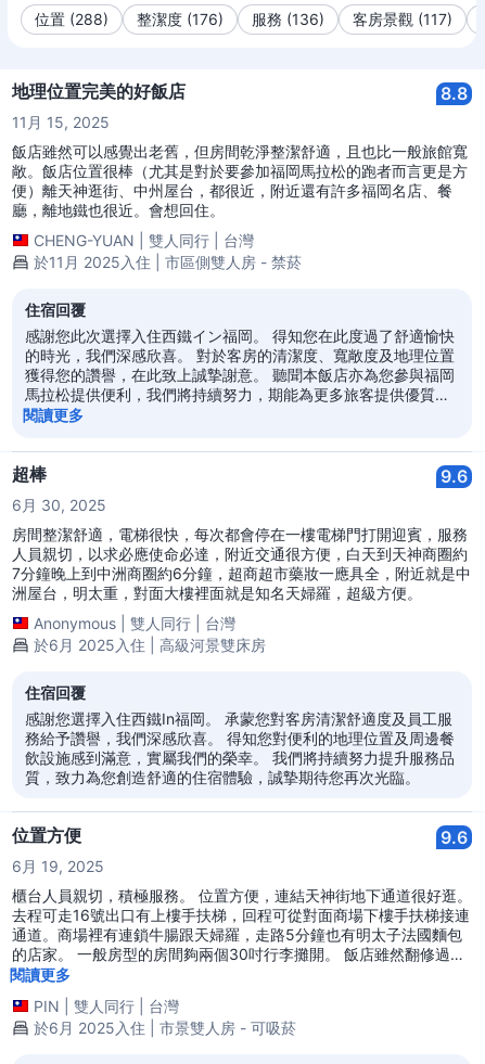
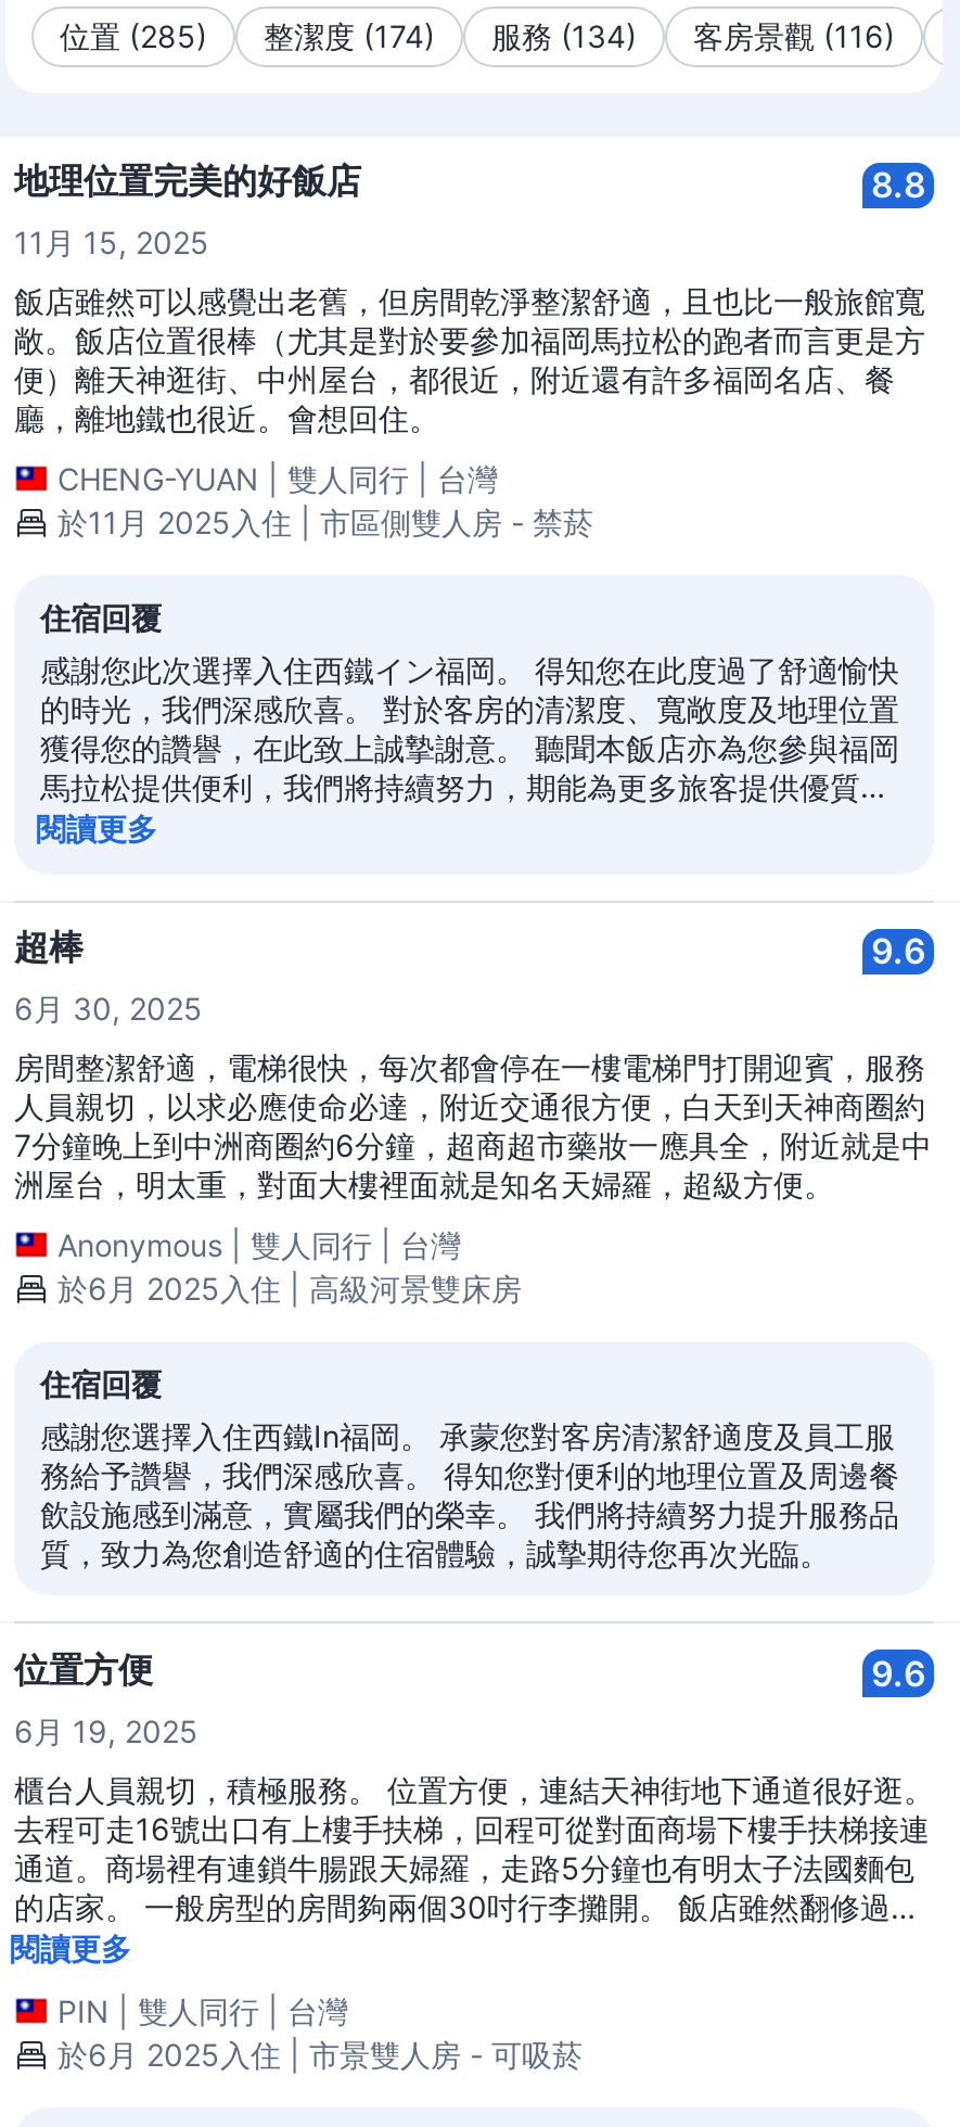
- 位置 (288)
+ 位置 (285)

- 整潔度 (176)
+ 整潔度 (174)

- 服務 (136)
+ 服務 (134)

- 客房景觀 (117)
+ 客房景觀 (116)
